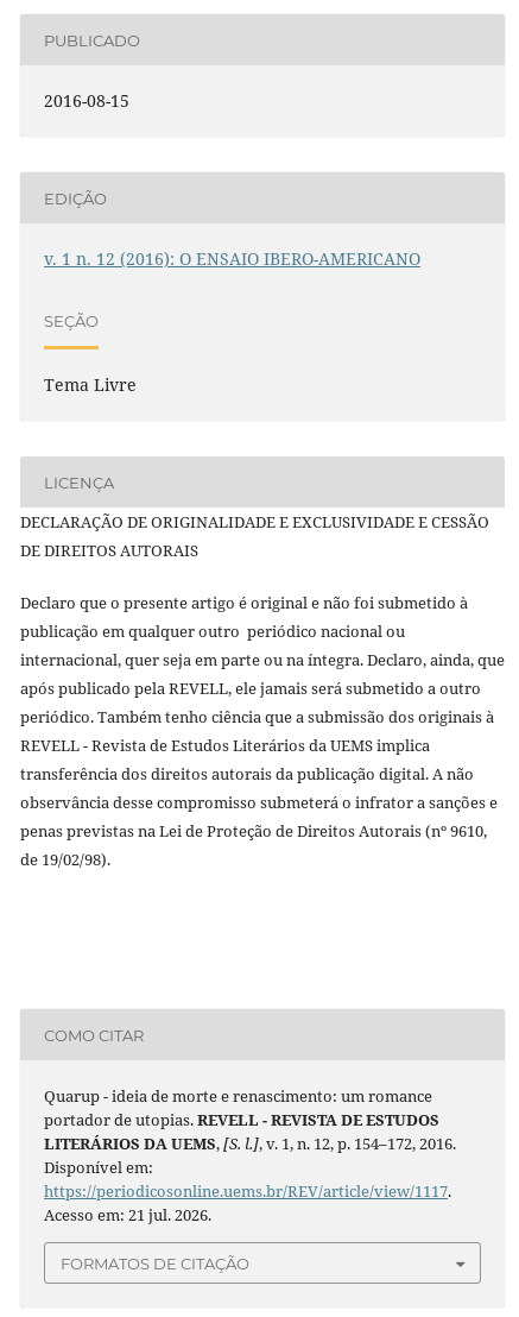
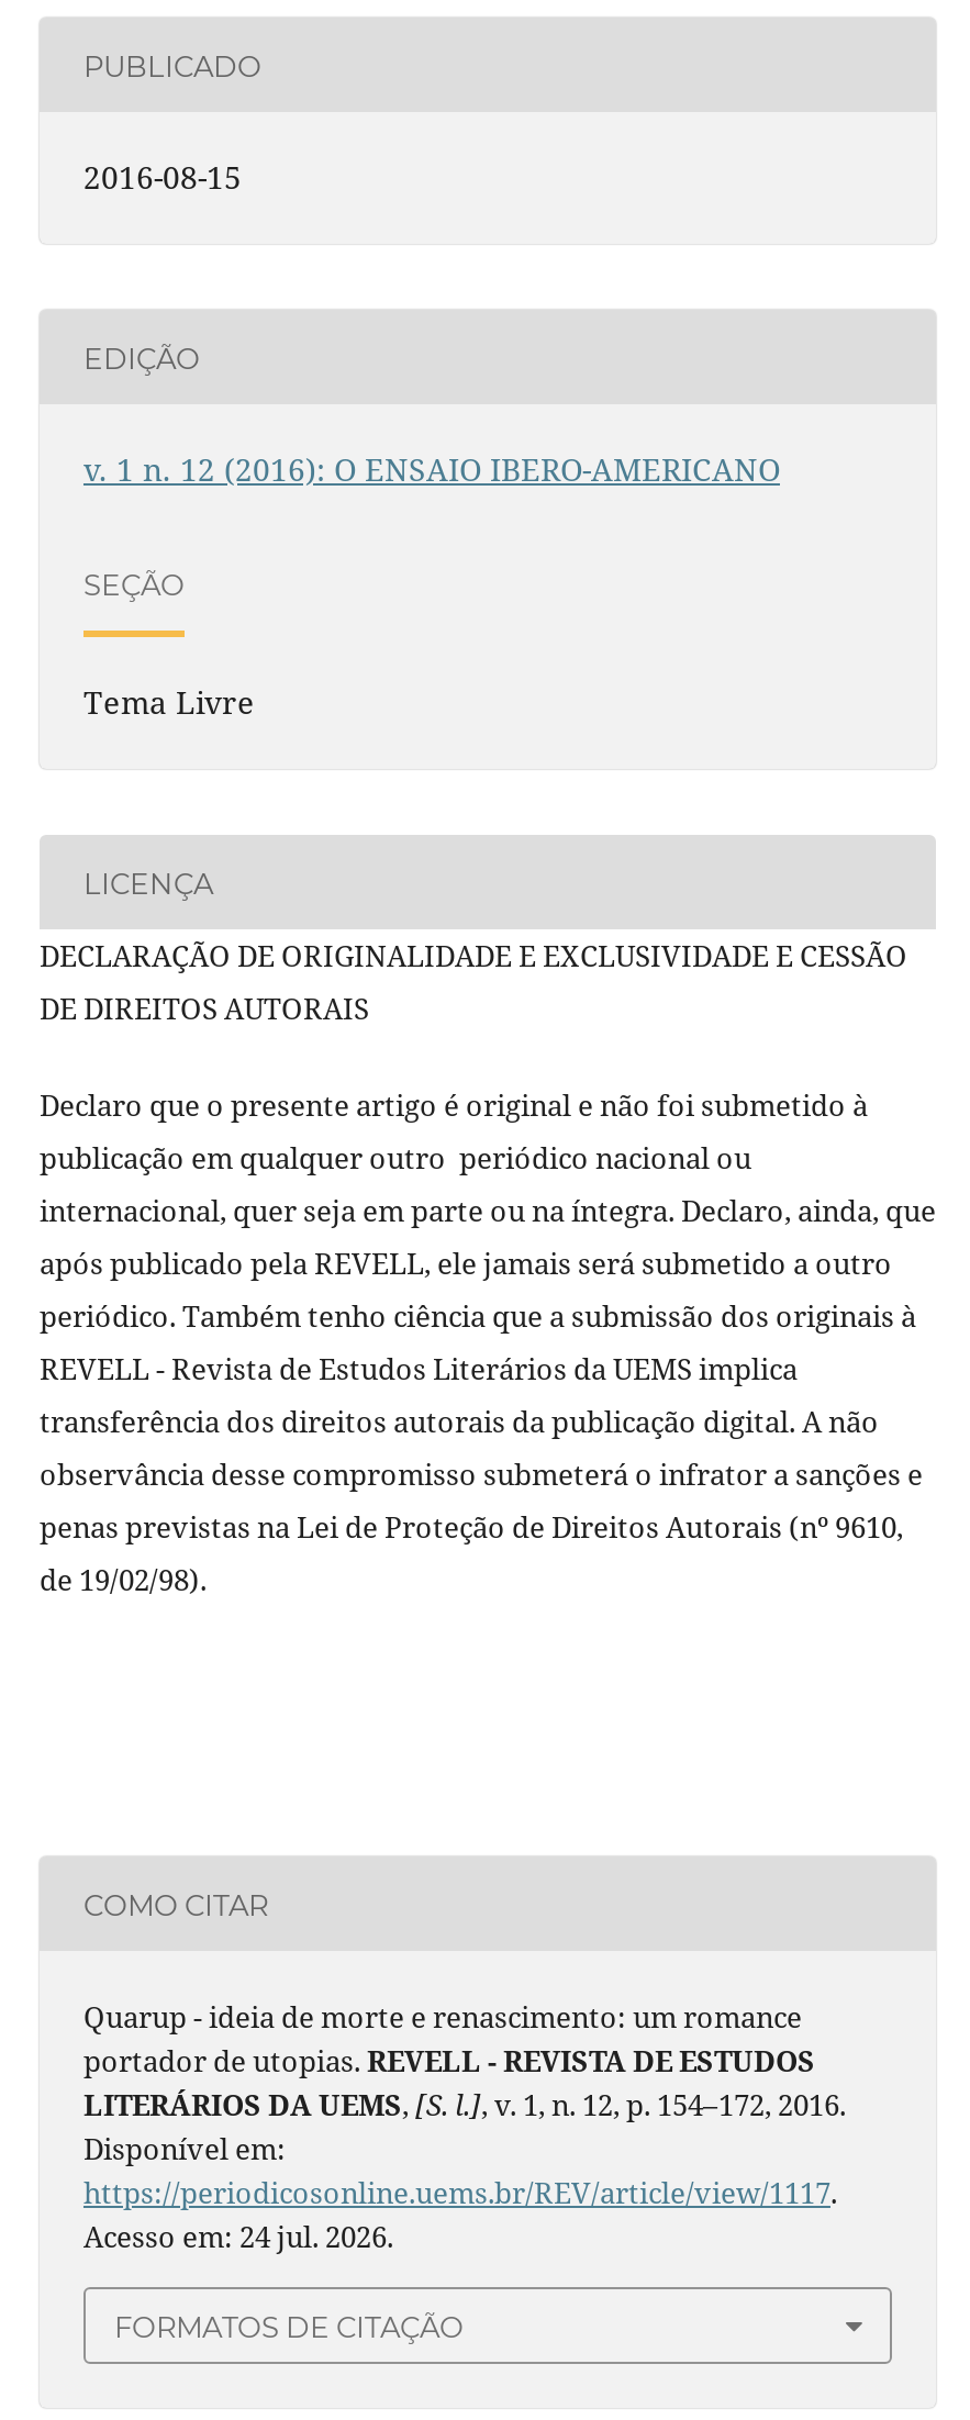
- Acesso em: 21 jul. 2026.
+ Acesso em: 24 jul. 2026.
